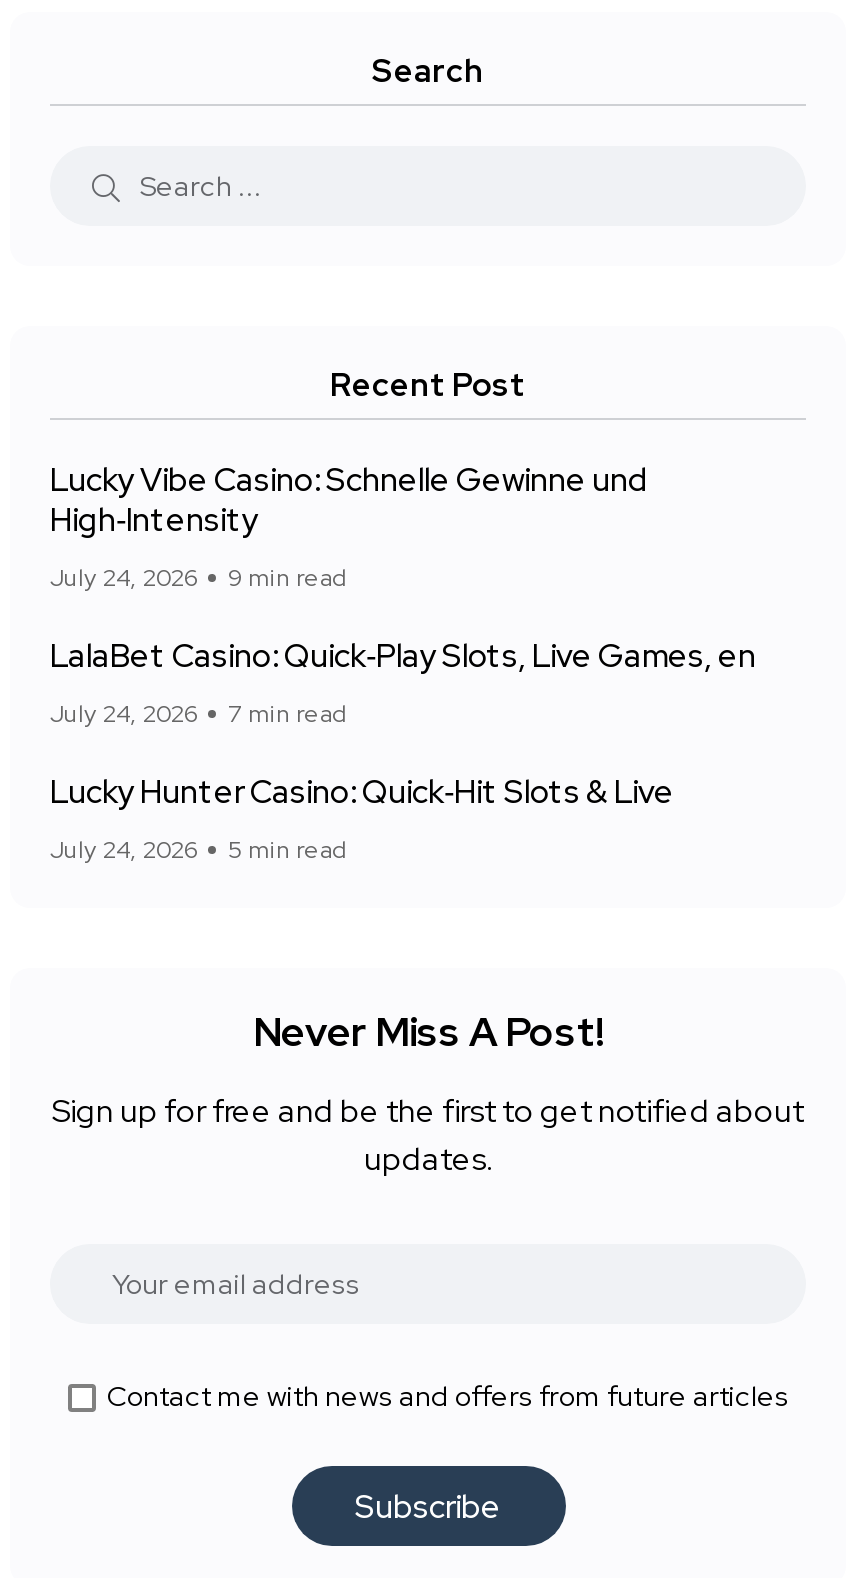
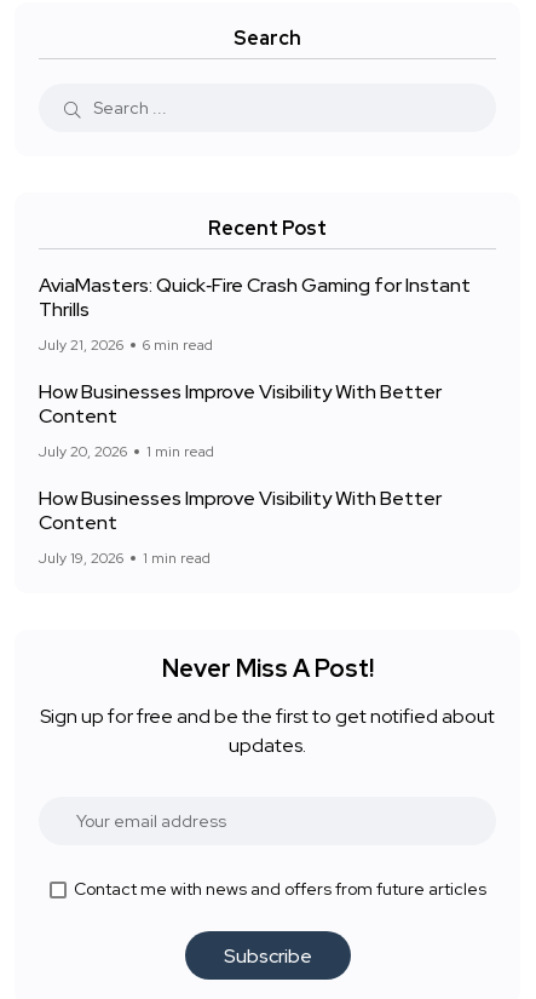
- Lucky Vibe Casino: Schnelle Gewinne und
- High‑Intensity
+ AviaMasters: Quick‑Fire Crash Gaming for Instant
+ Thrills

- July 24, 2026
- 9 min read
+ July 21, 2026
+ 6 min read

- LalaBet Casino: Quick‑Play Slots, Live Games, en
+ How Businesses Improve Visibility With Better
+ Content

- July 24, 2026
- 7 min read
+ July 20, 2026
+ 1 min read

- Lucky Hunter Casino: Quick‑Hit Slots & Live
+ How Businesses Improve Visibility With Better
+ Content

- July 24, 2026
- 5 min read
+ July 19, 2026
+ 1 min read
